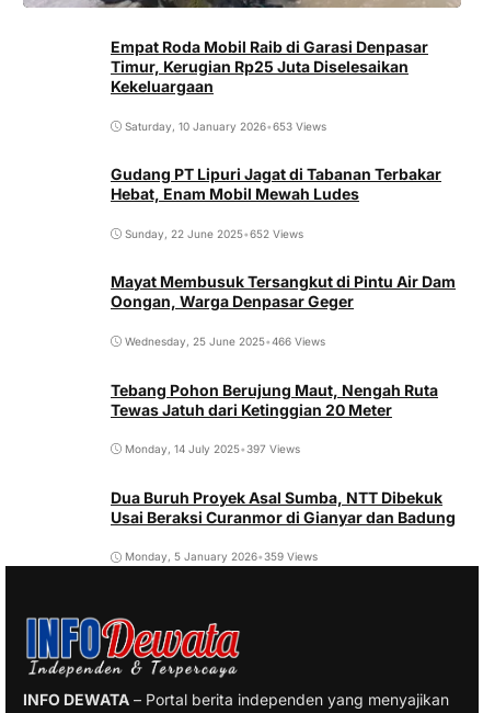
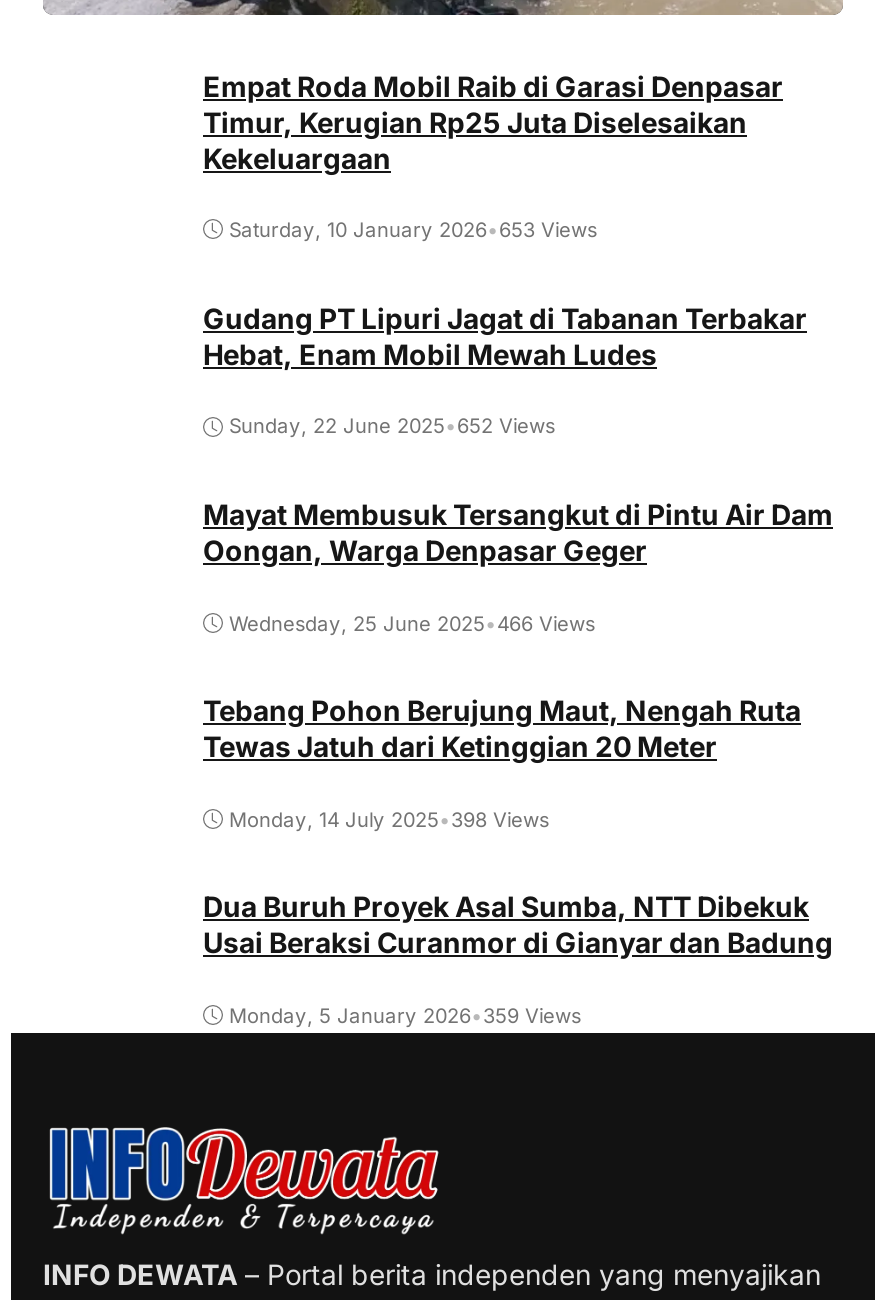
- Monday, 14 July 2025•397 Views
+ Monday, 14 July 2025•398 Views
